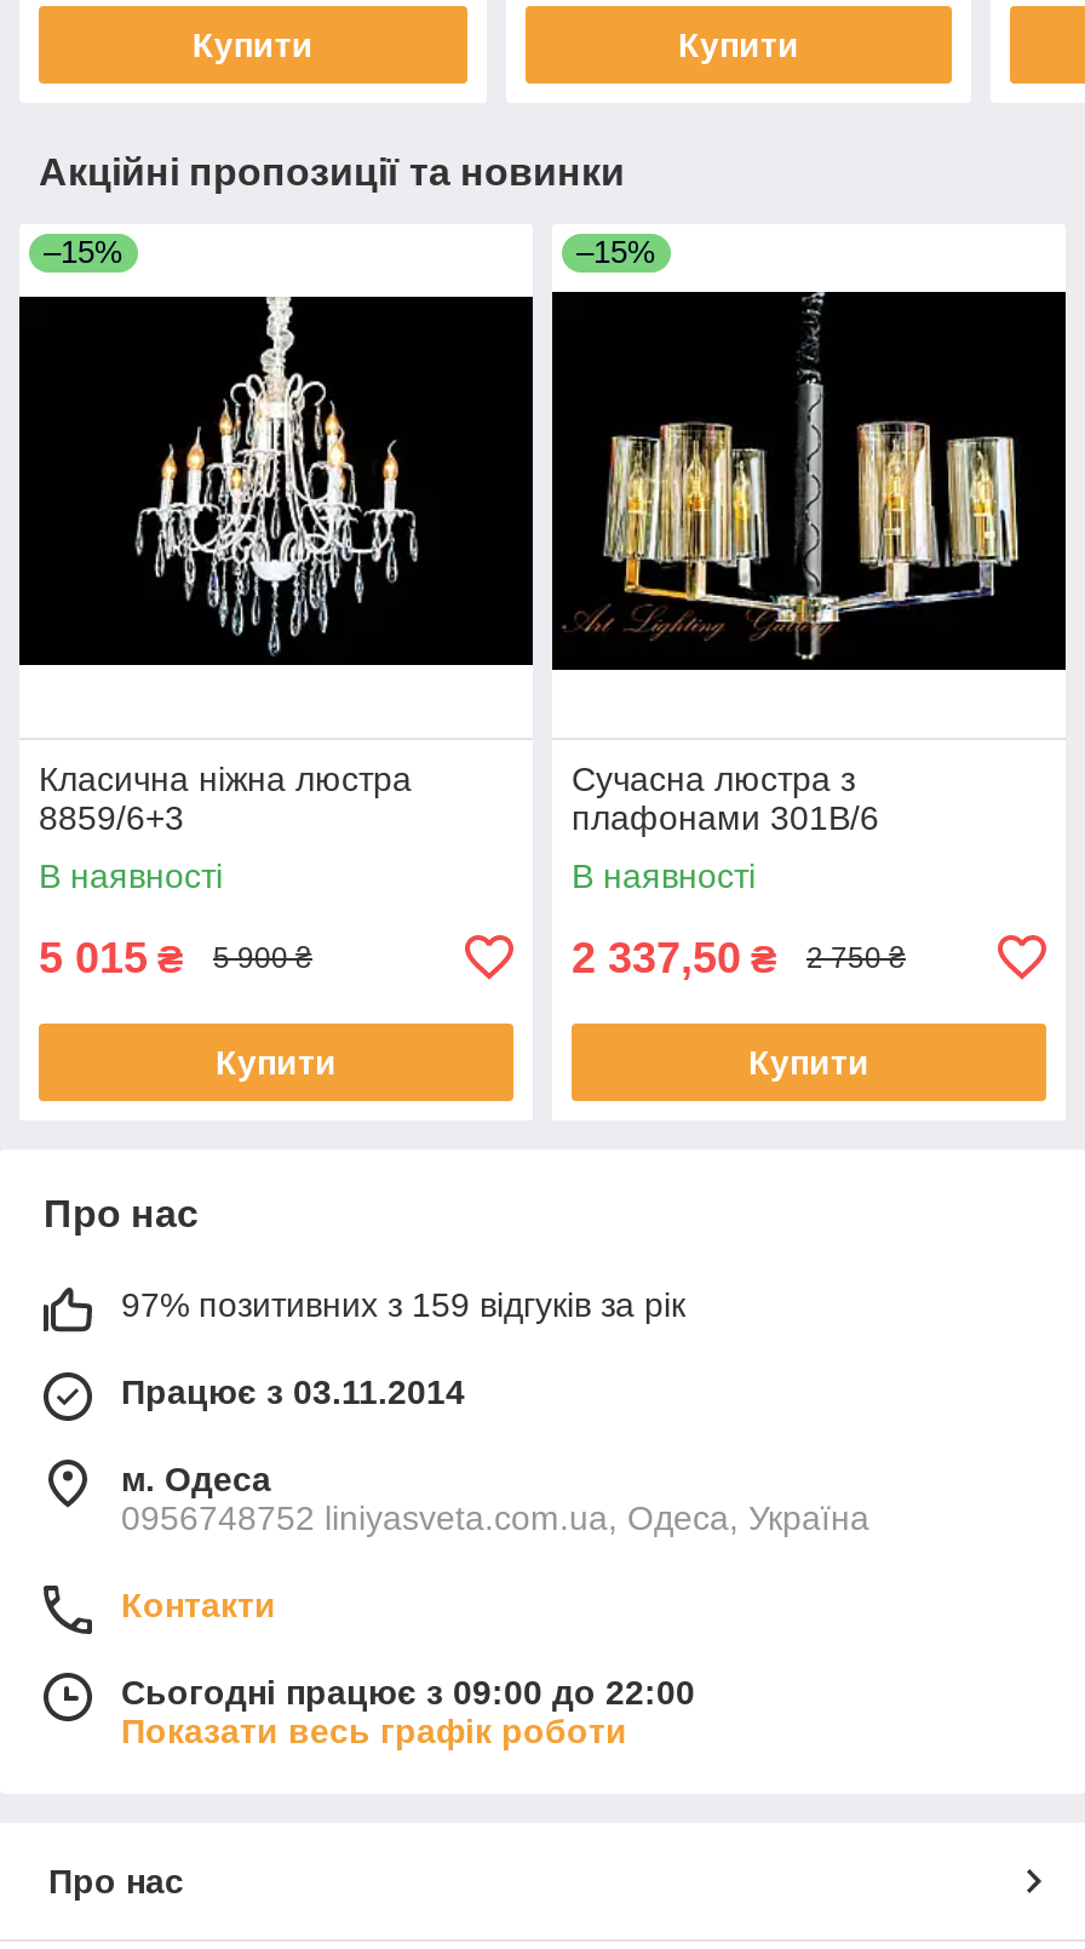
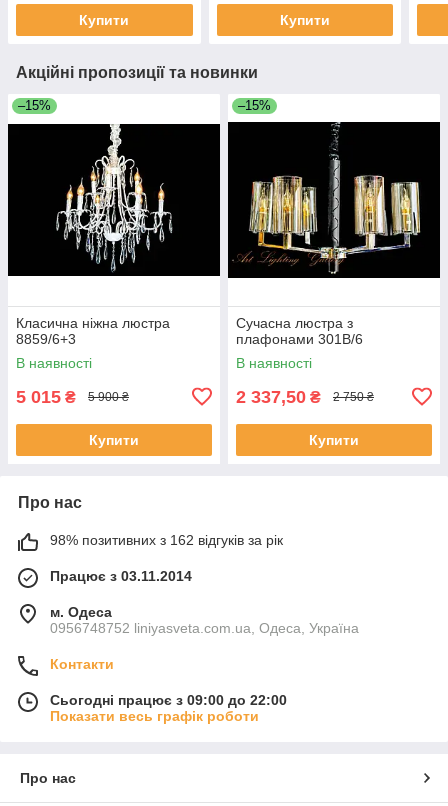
- 97% позитивних з 159 відгуків за рік
+ 98% позитивних з 162 відгуків за рік
